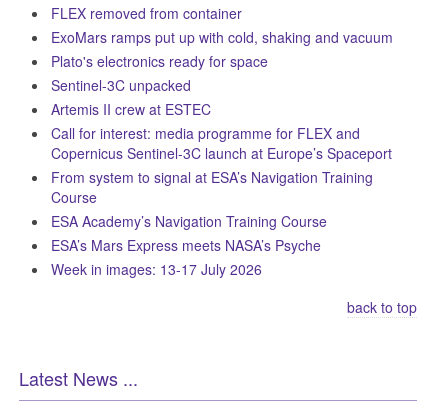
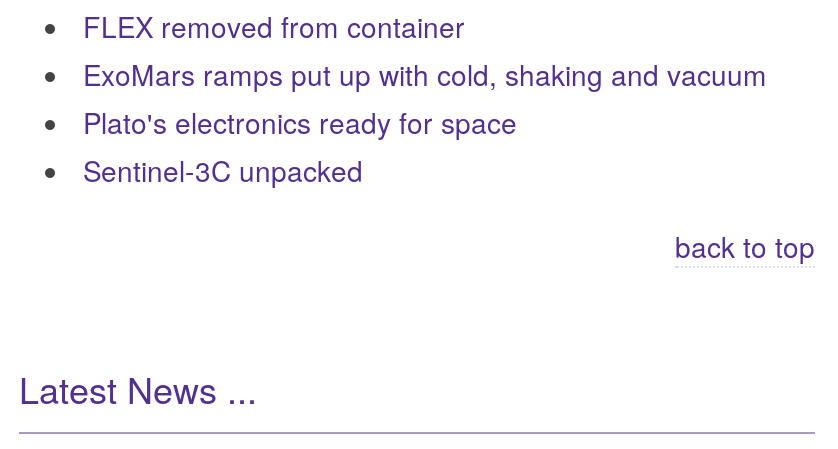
- Artemis II crew at ESTEC
- Call for interest: media programme for FLEX and
- Copernicus Sentinel-3C launch at Europe’s Spaceport
- From system to signal at ESA’s Navigation Training
- Course
- ESA Academy’s Navigation Training Course
- ESA’s Mars Express meets NASA’s Psyche
- Week in images: 13-17 July 2026
